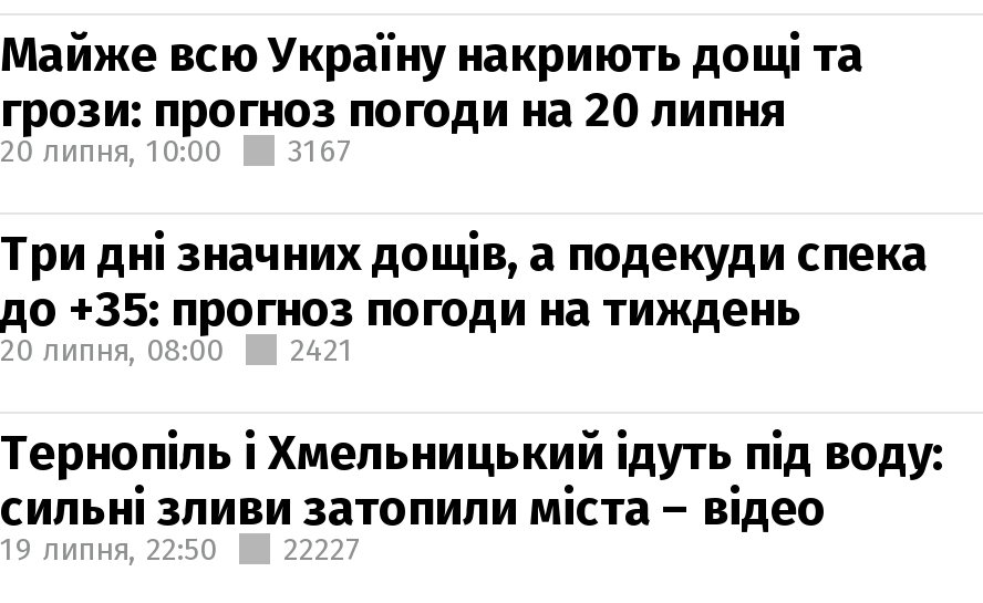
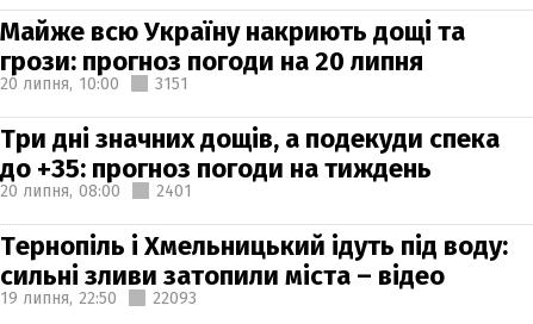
- 20 липня, 10:00 3167
+ 20 липня, 10:00 3151

- 20 липня, 08:00 2421
+ 20 липня, 08:00 2401

- 19 липня, 22:50 22227
+ 19 липня, 22:50 22093
